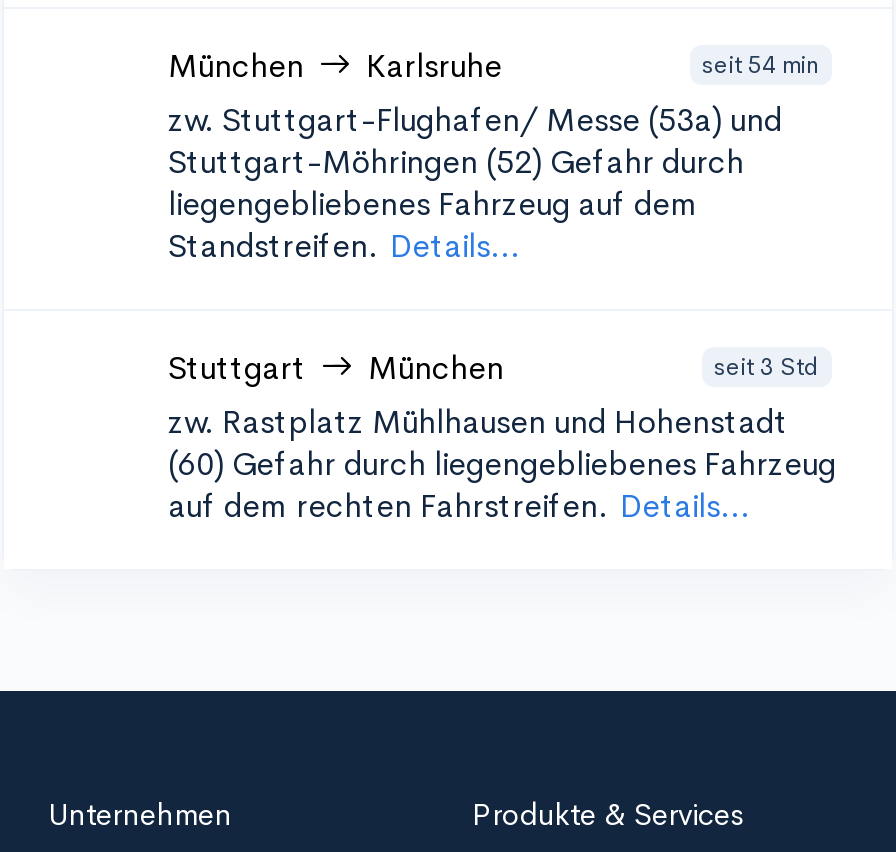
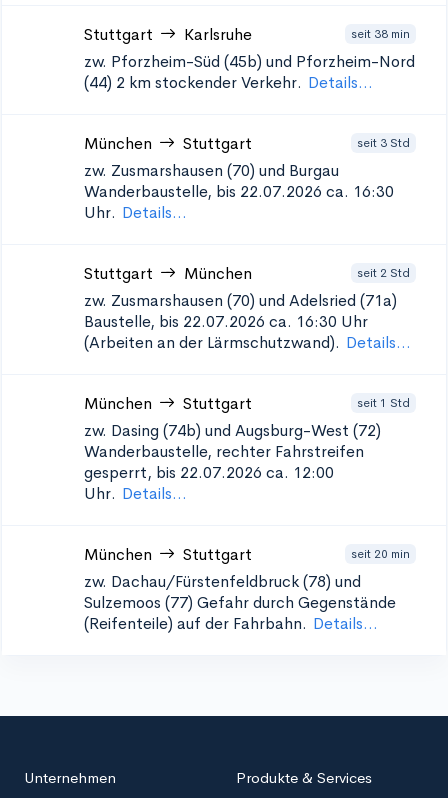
- München
+ Stuttgart

- seit 54 min
- zw. Stuttgart-Flughafen/ Messe (53a) und
- Stuttgart-Möhringen (52) Gefahr durch
- liegengebliebenes Fahrzeug auf dem
- Standstreifen. Details...
+ seit 38 min
+ zw. Pforzheim-Süd (45b) und Pforzheim-Nord
+ (44) 2 km stockender Verkehr. Details...
+ München
+ Stuttgart
+ seit 3 Std
+ zw. Zusmarshausen (70) und Burgau
+ Wanderbaustelle, bis 22.07.2026 ca. 16:30
+ Uhr. Details...

- seit 3 Std
- zw. Rastplatz Mühlhausen und Hohenstadt
- (60) Gefahr durch liegengebliebenes Fahrzeug
- auf dem rechten Fahrstreifen. Details...
+ seit 2 Std
+ zw. Zusmarshausen (70) und Adelsried (71a)
+ Baustelle, bis 22.07.2026 ca. 16:30 Uhr
+ (Arbeiten an der Lärmschutzwand). Details...
+ München
+ Stuttgart
+ seit 1 Std
+ zw. Dasing (74b) und Augsburg-West (72)
+ Wanderbaustelle, rechter Fahrstreifen
+ gesperrt, bis 22.07.2026 ca. 12:00
+ Uhr. Details...
+ München
+ Stuttgart
+ seit 20 min
+ zw. Dachau/Fürstenfeldbruck (78) und
+ Sulzemoos (77) Gefahr durch Gegenstände
+ (Reifenteile) auf der Fahrbahn. Details...
